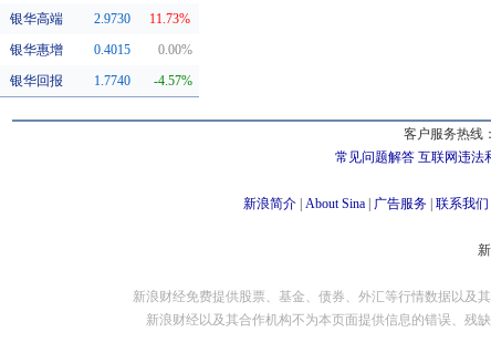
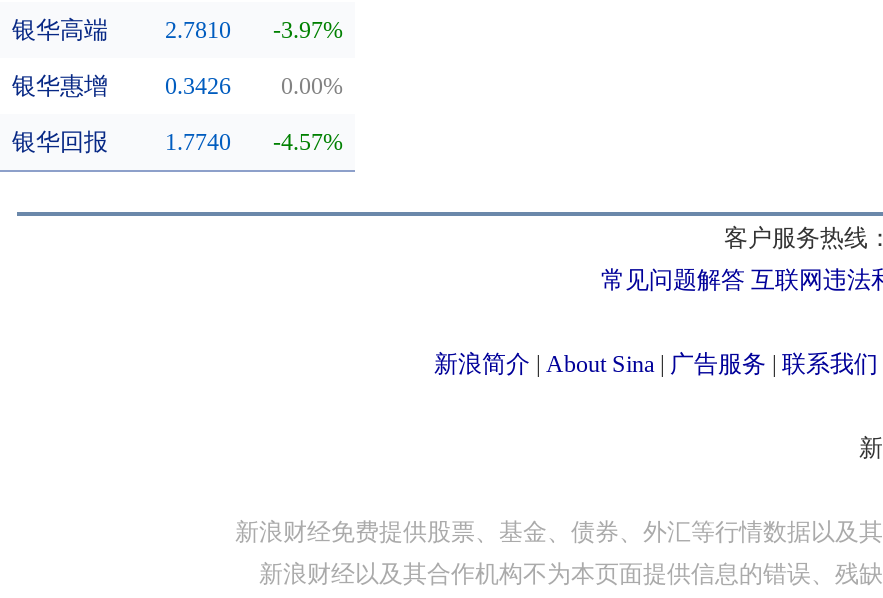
- 2.9730
+ 2.7810

- 11.73%
+ -3.97%

- 0.4015 0.00%
+ 0.3426 0.00%
